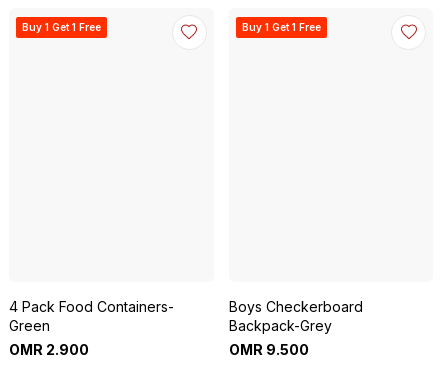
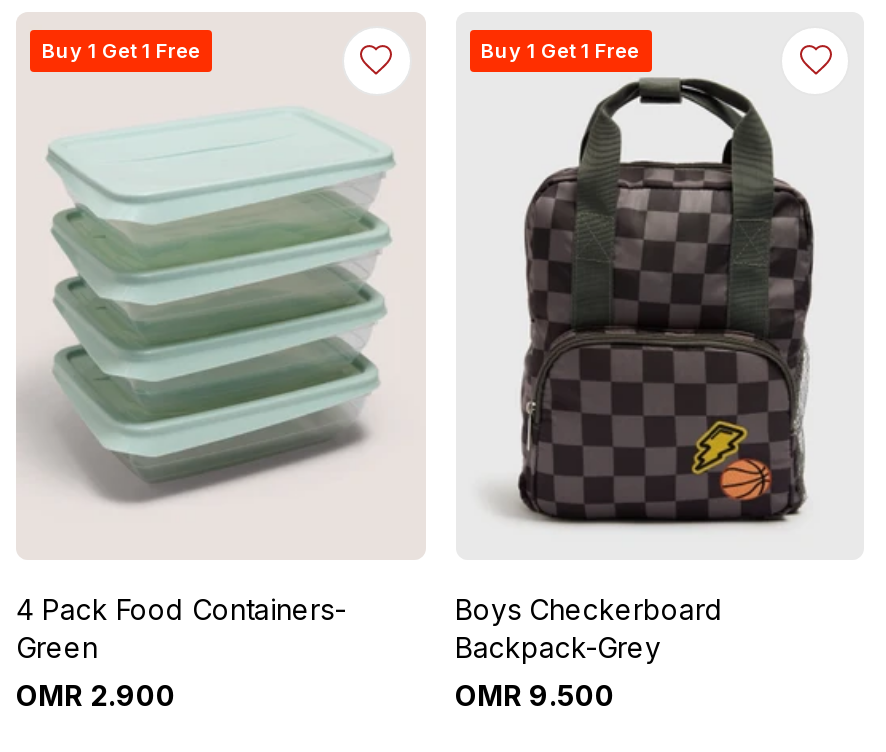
+ [image]

+ [image]
